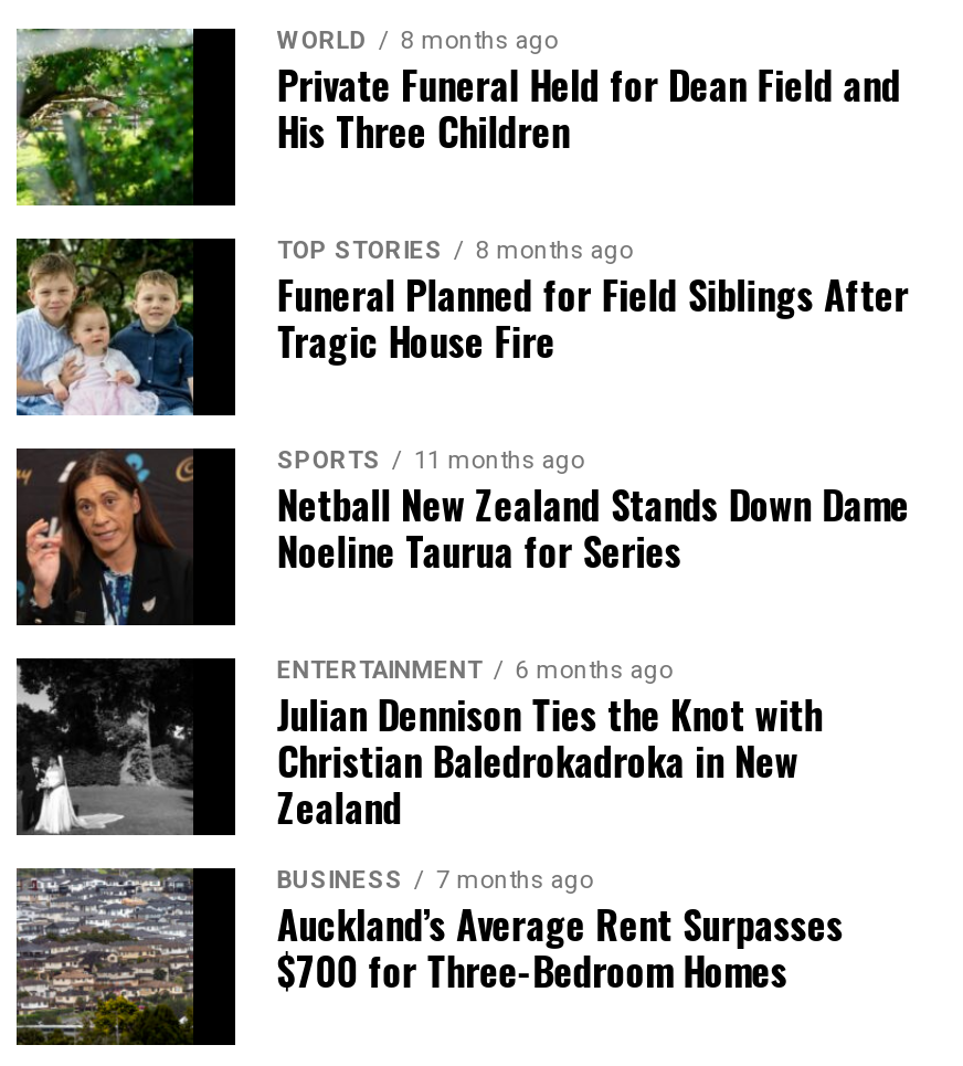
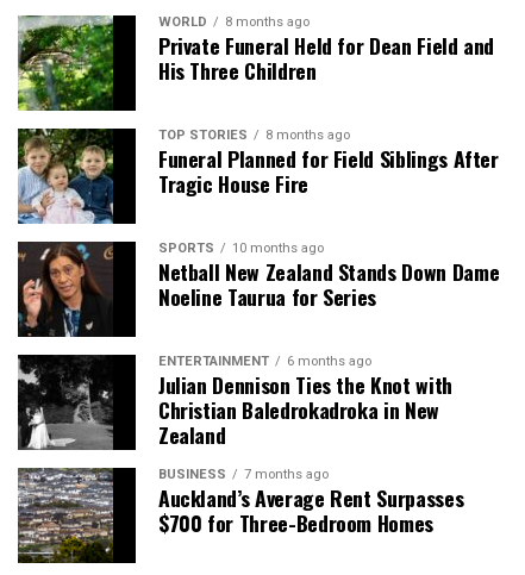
- SPORTS 11 months ago
+ SPORTS 10 months ago
